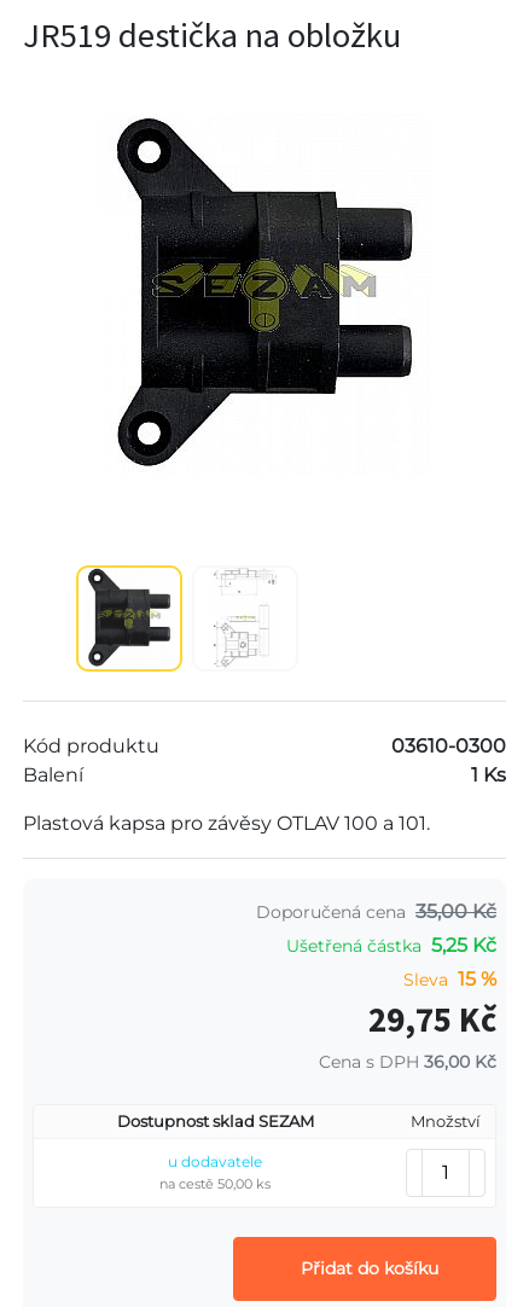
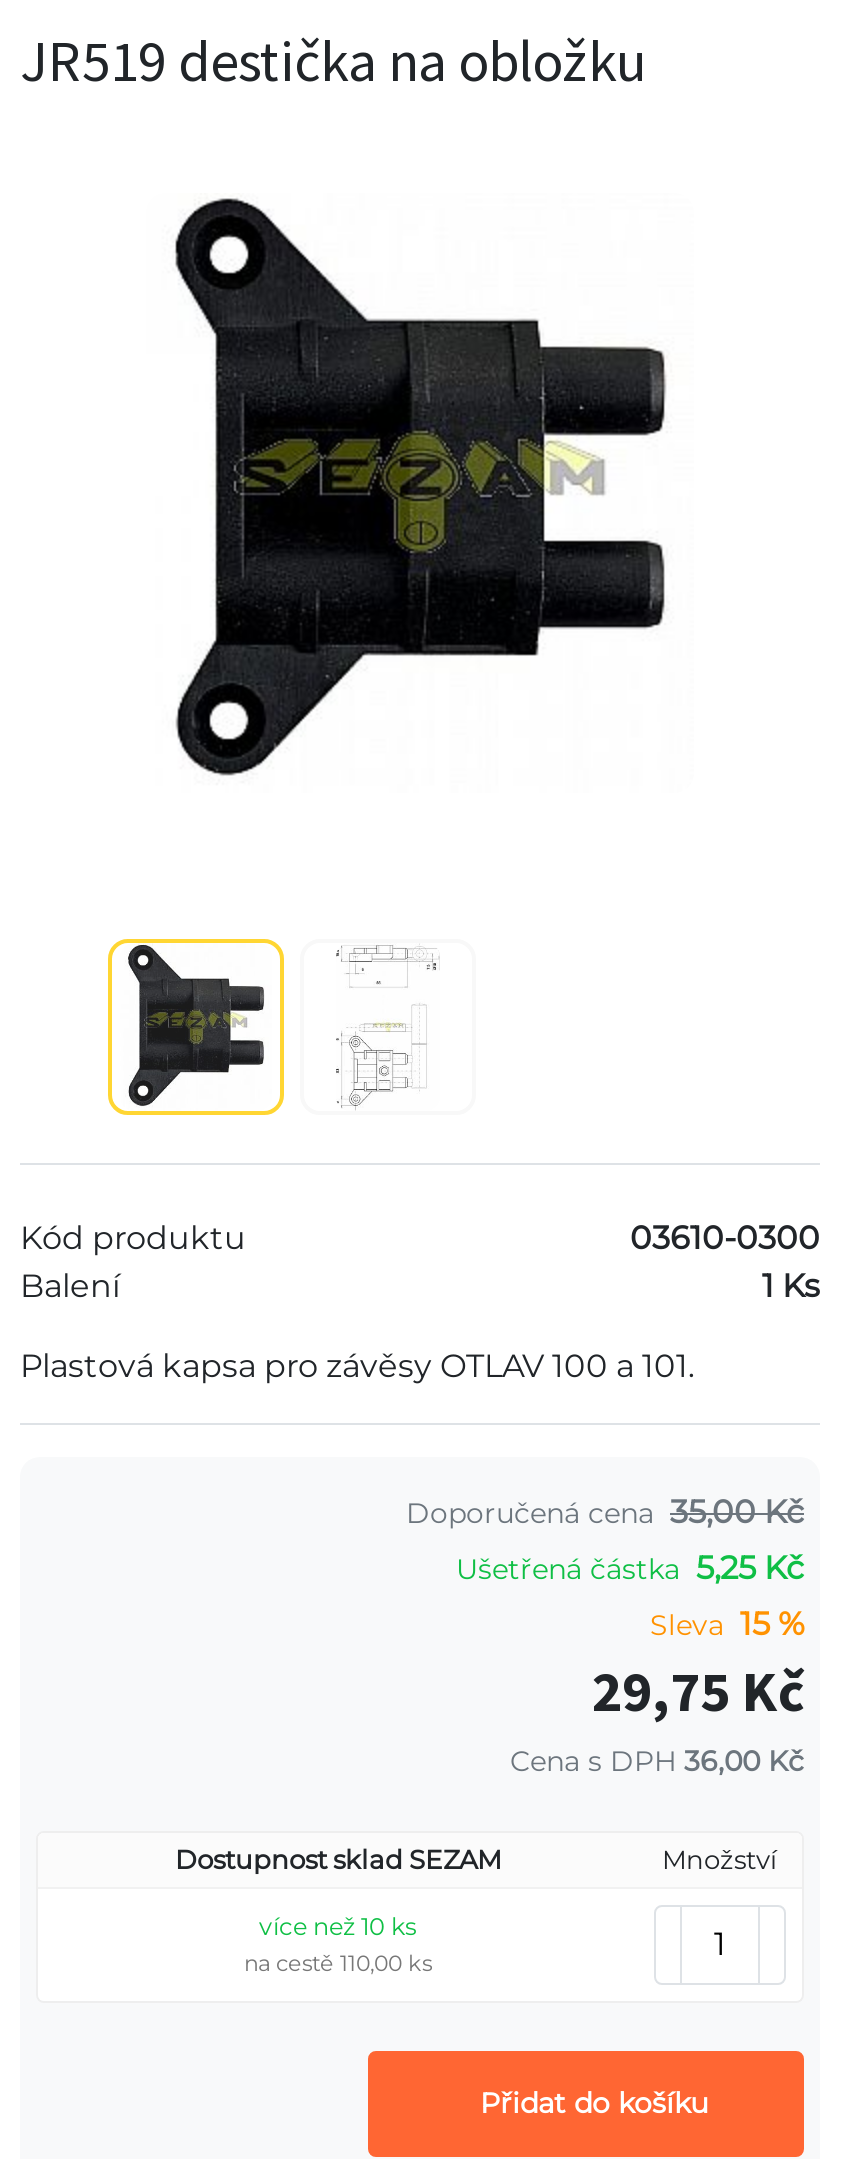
- u dodavatele
- na cestě 50,00 ks
+ více než 10 ks
+ na cestě 110,00 ks
